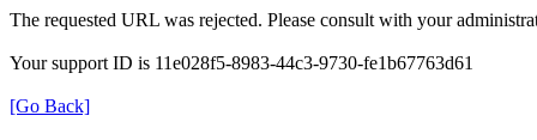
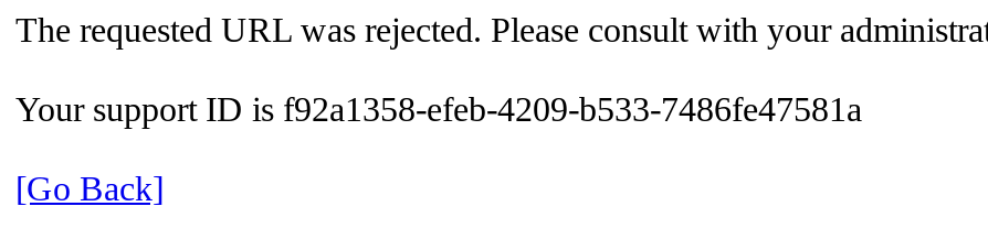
- Your support ID is 11e028f5-8983-44c3-9730-fe1b67763d61
+ Your support ID is f92a1358-efeb-4209-b533-7486fe47581a
